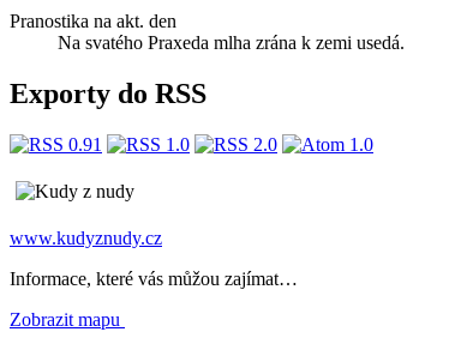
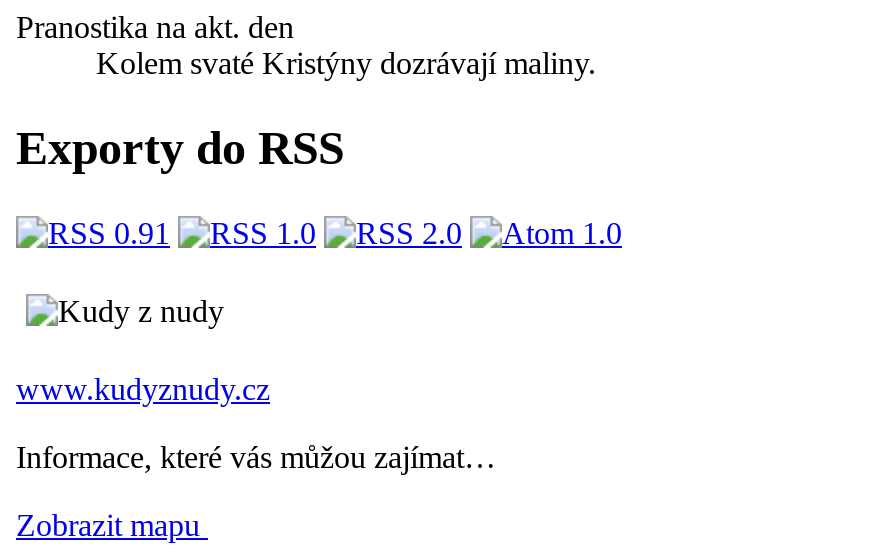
- Na svatého Praxeda mlha zrána k zemi usedá.
+ Kolem svaté Kristýny dozrávají maliny.
